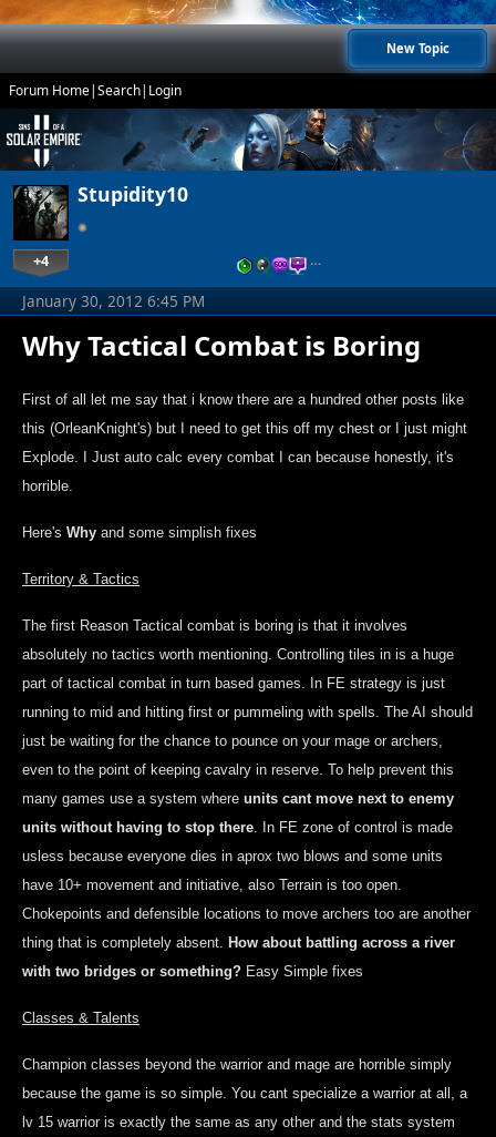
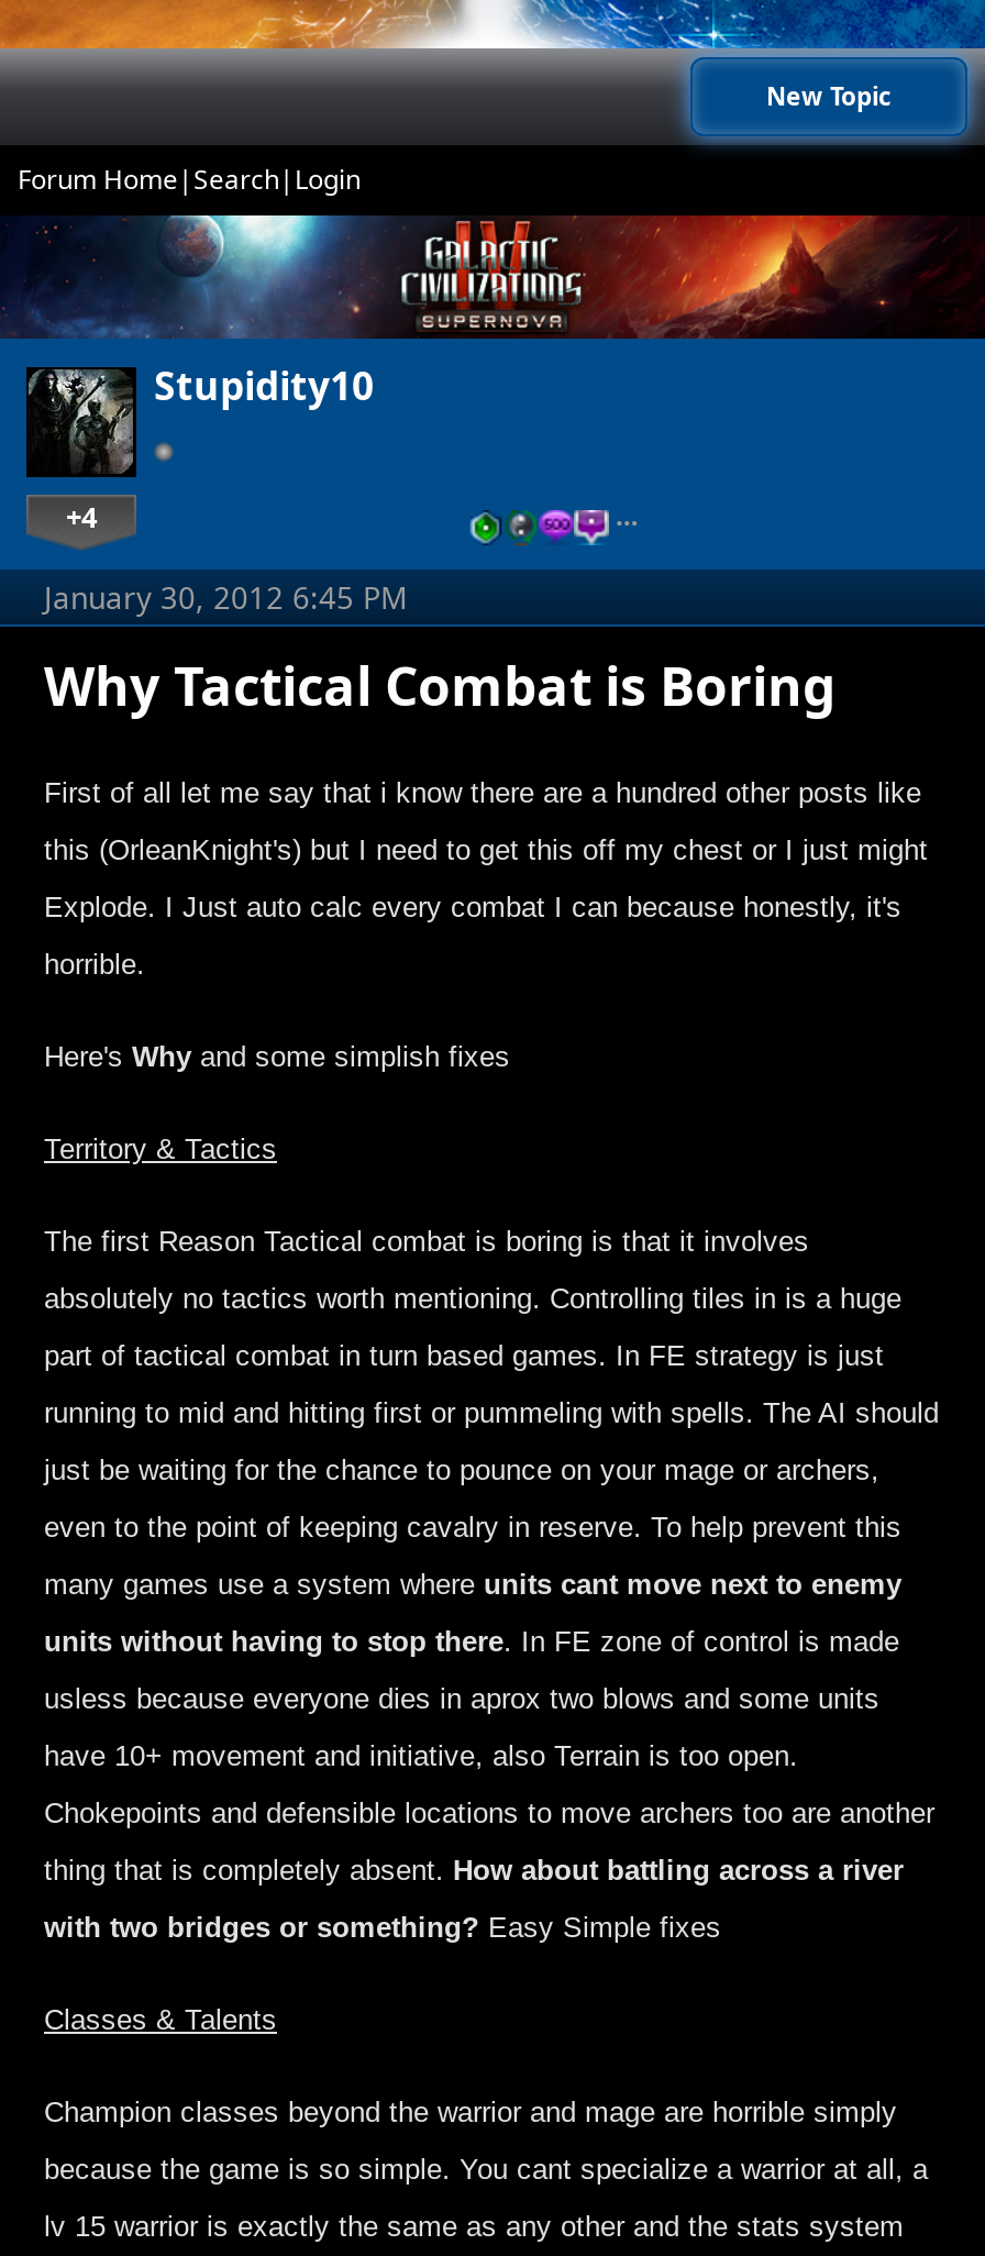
- [image]
+ [image]
